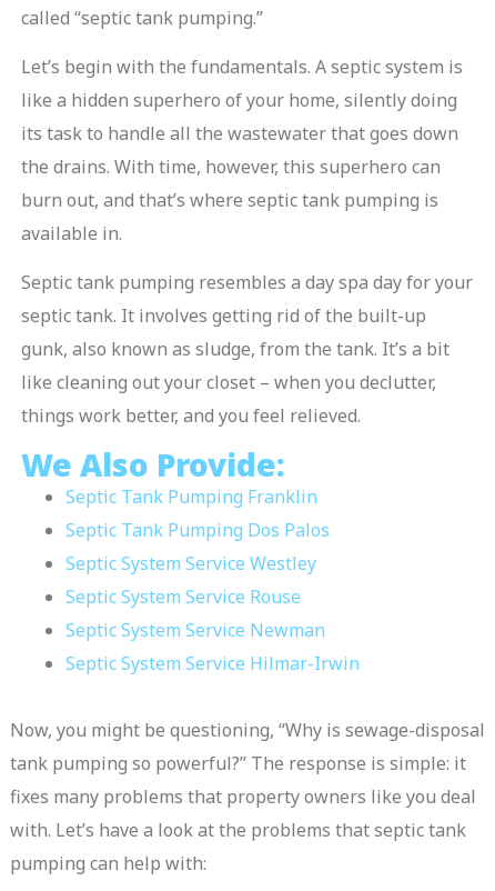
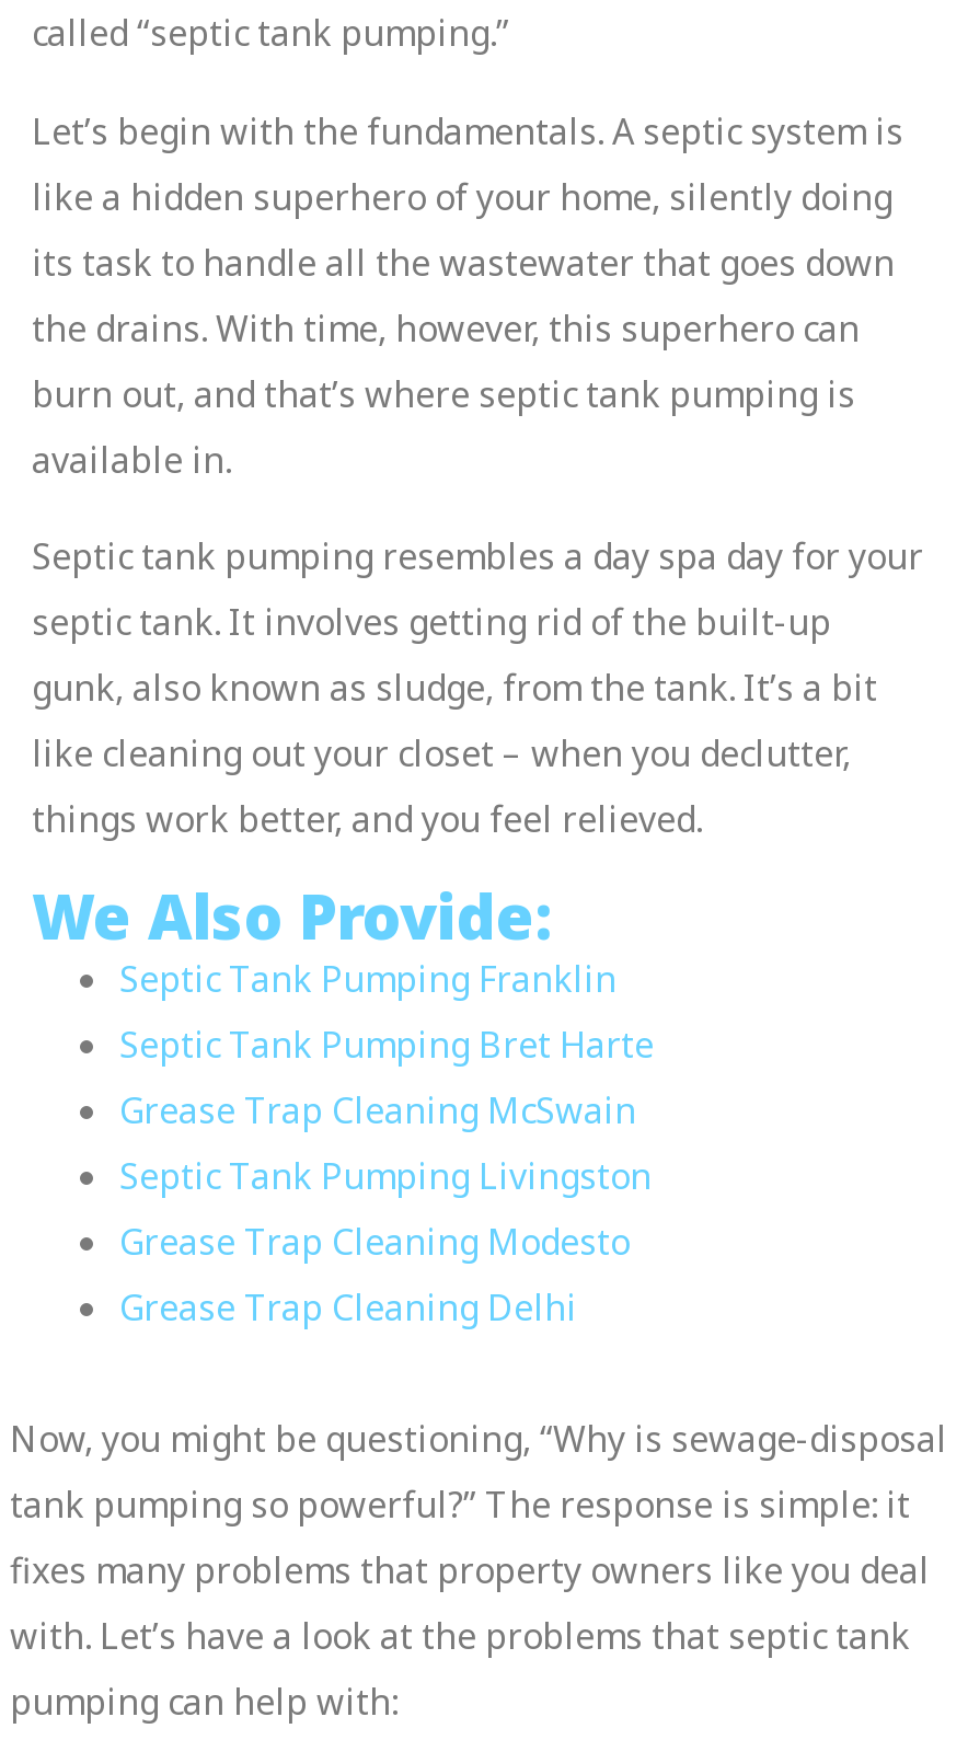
- Septic Tank Pumping Dos Palos
- Septic System Service Westley
- Septic System Service Rouse
- Septic System Service Newman
- Septic System Service Hilmar-Irwin
+ Septic Tank Pumping Bret Harte
+ Grease Trap Cleaning McSwain
+ Septic Tank Pumping Livingston
+ Grease Trap Cleaning Modesto
+ Grease Trap Cleaning Delhi
